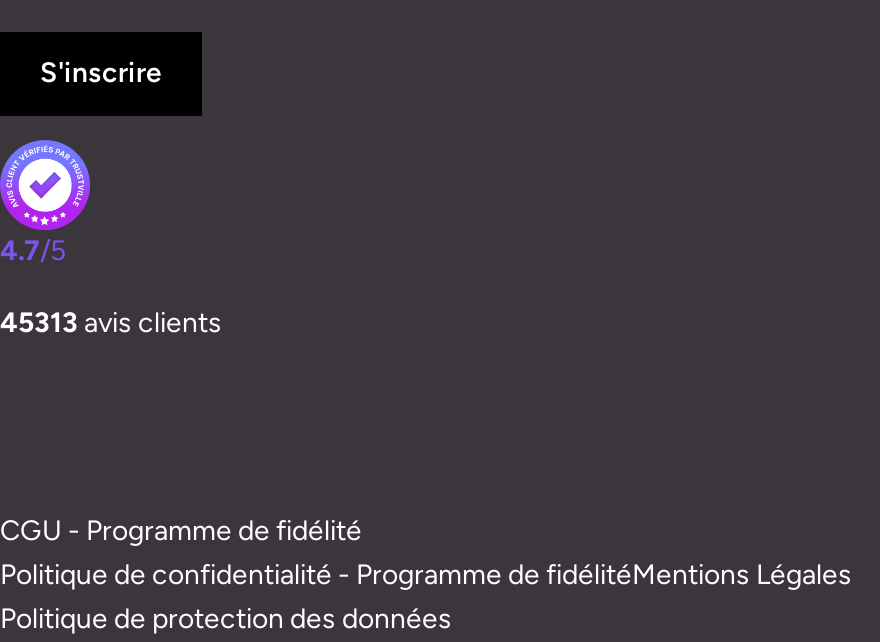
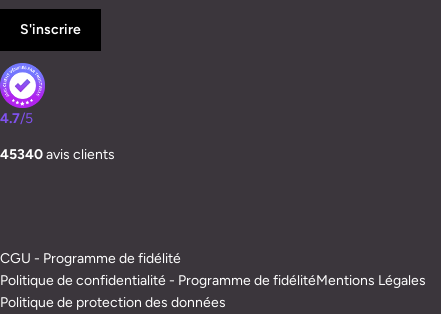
- 45313 avis clients
+ 45340 avis clients
